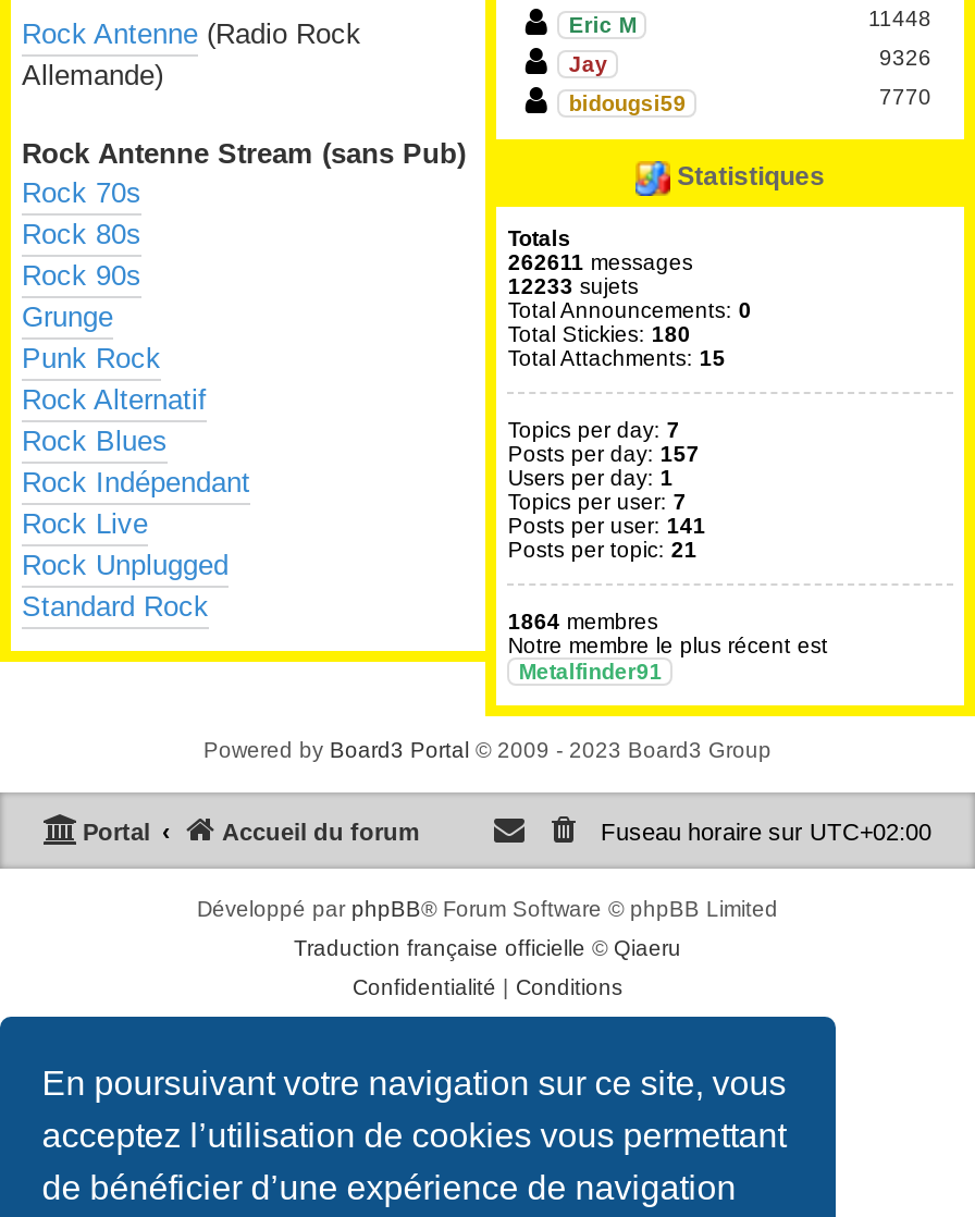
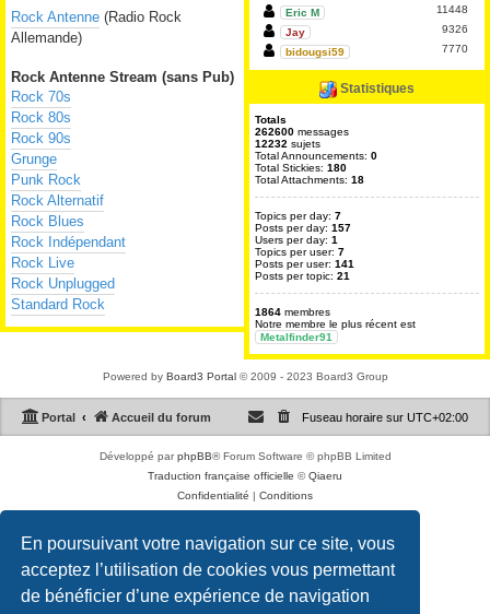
- 262611 messages
+ 262600 messages

- 12233 sujets
+ 12232 sujets

- Total Attachments: 15
+ Total Attachments: 18
